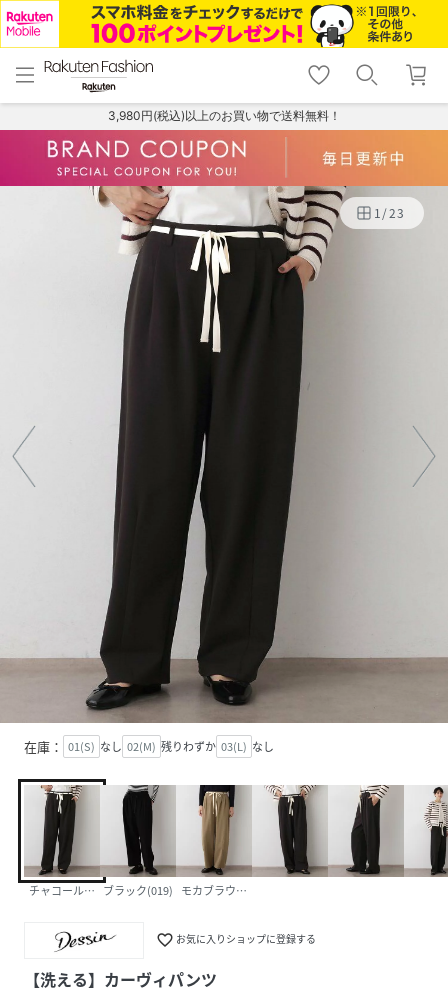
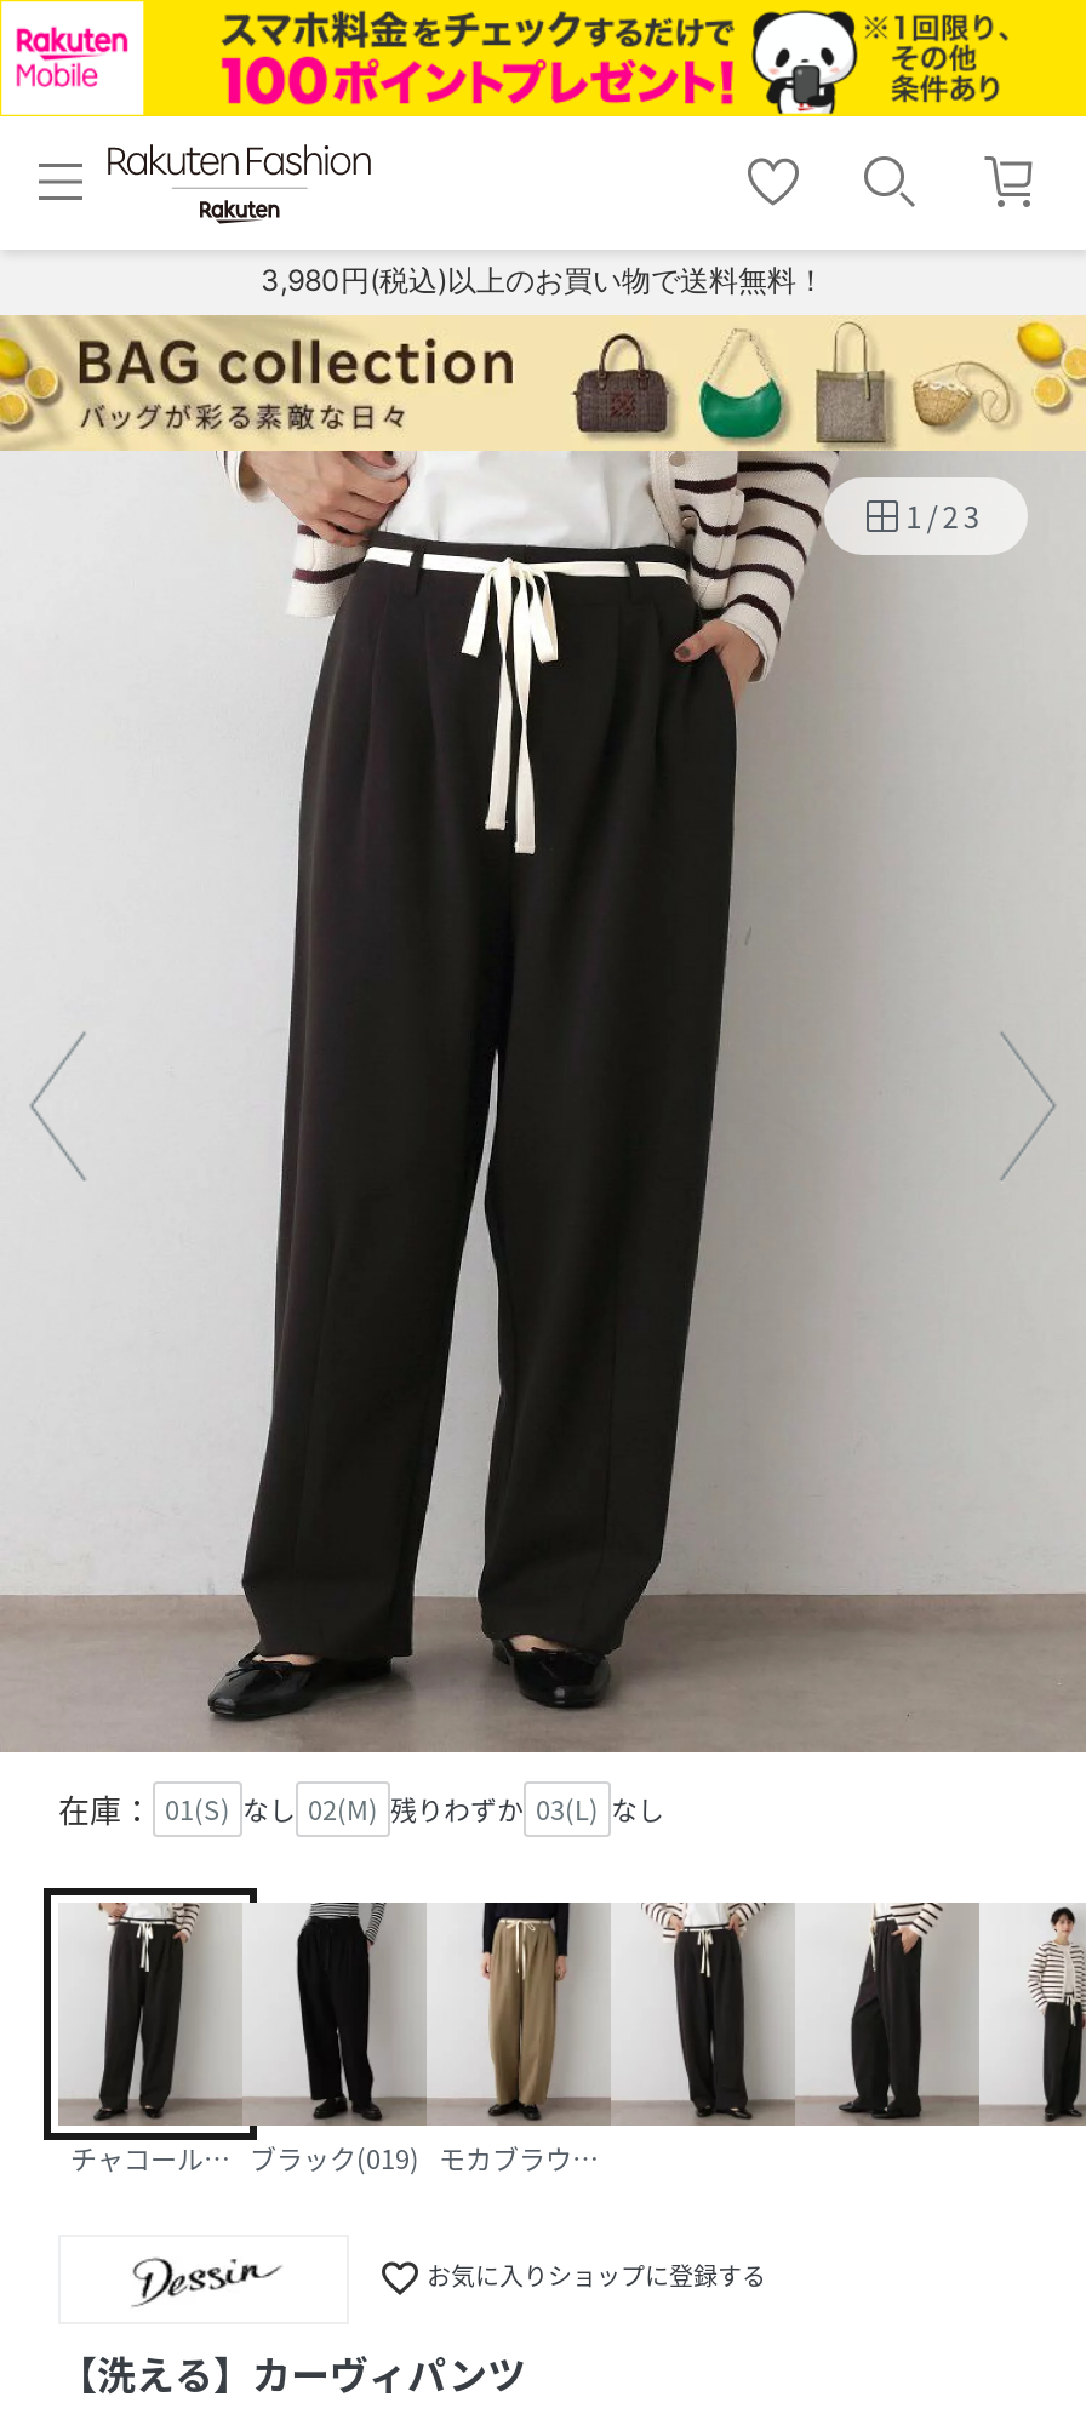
- [image]
+ [image]
